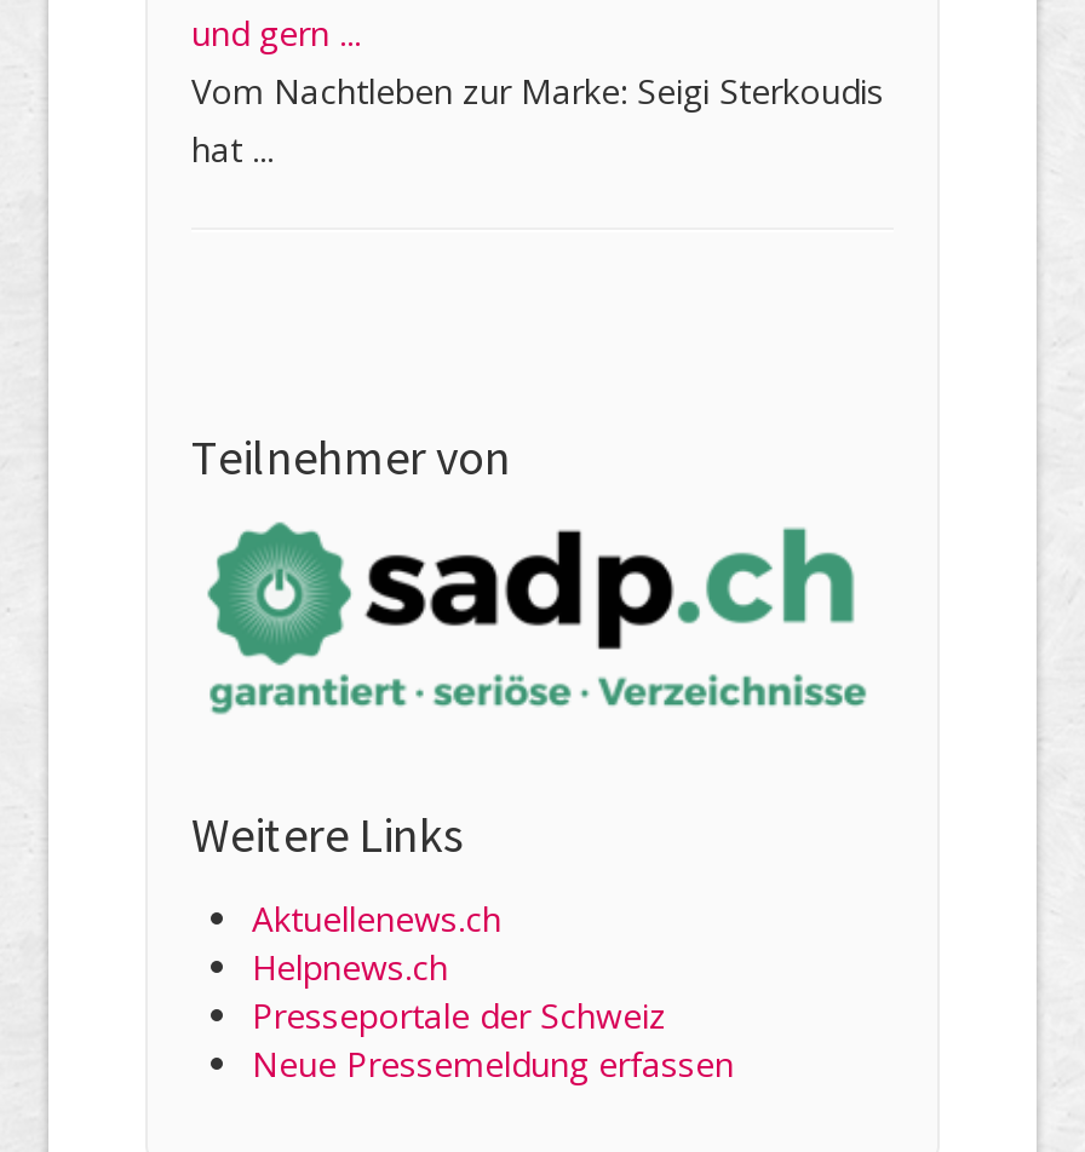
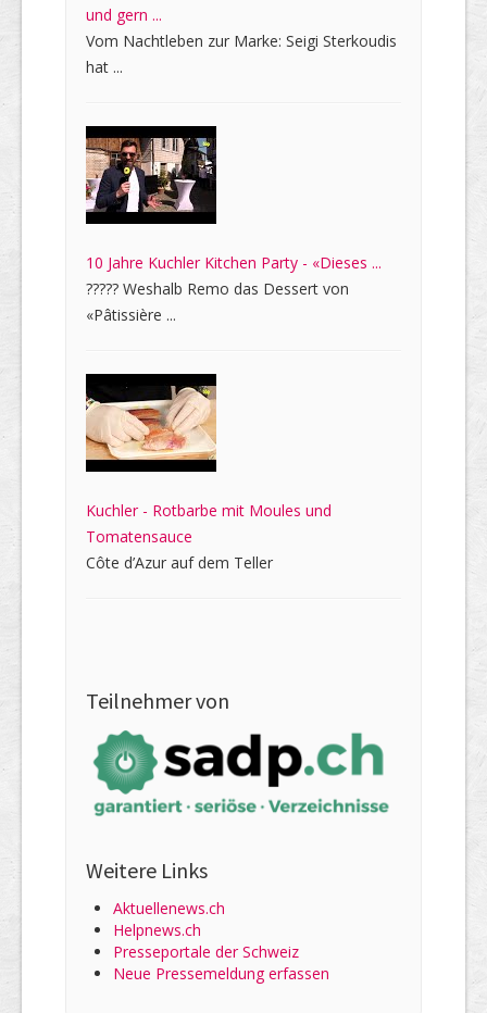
+ [image]
+ 10 Jahre Kuchler Kitchen Party - «Dieses ...
+ ????? Weshalb Remo das Dessert von
+ «Pâtissière ...

+ [image]
+ Kuchler - Rotbarbe mit Moules und
+ Tomatensauce
+ Côte d’Azur auf dem Teller
